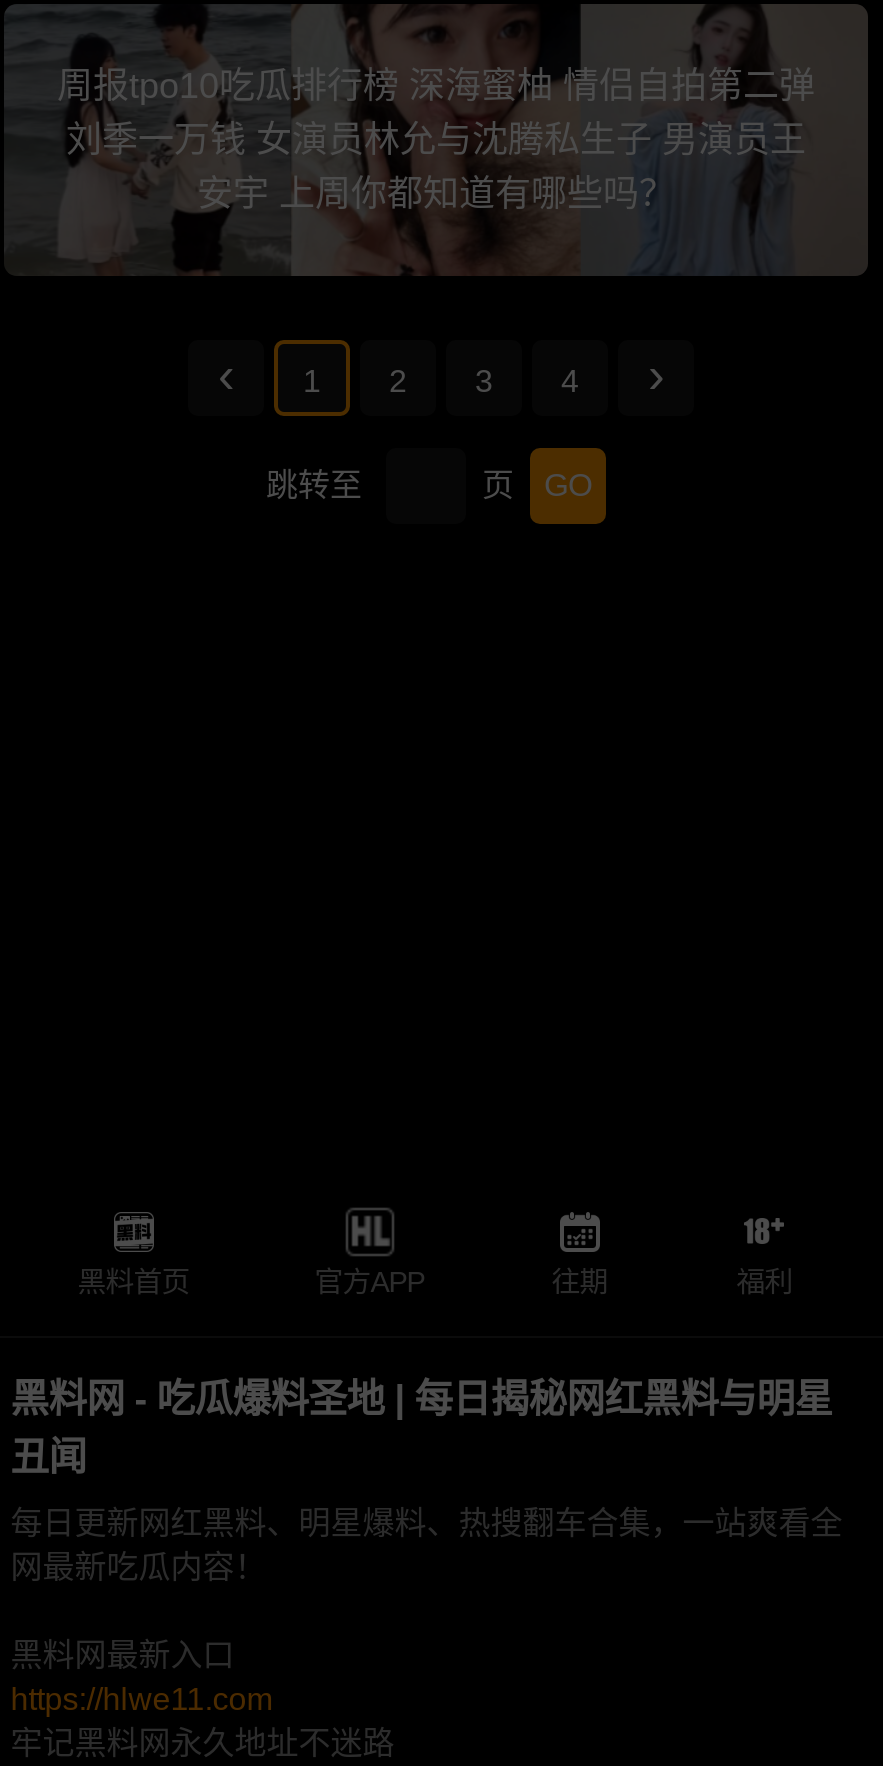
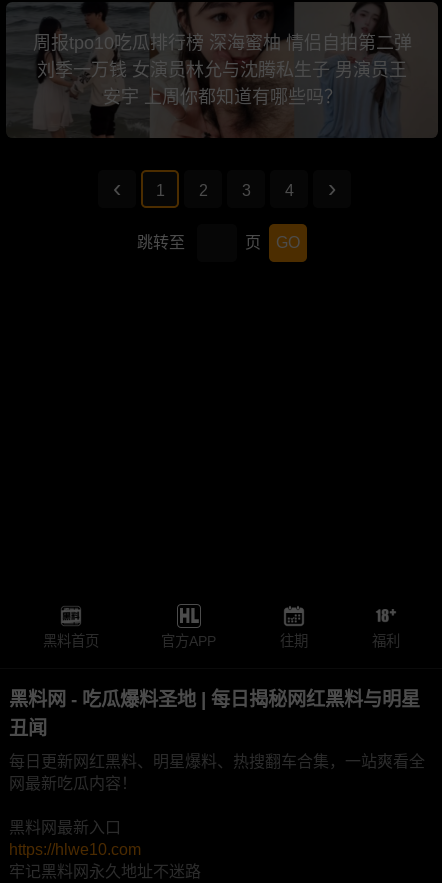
- https://hlwe11.com
+ https://hlwe10.com
